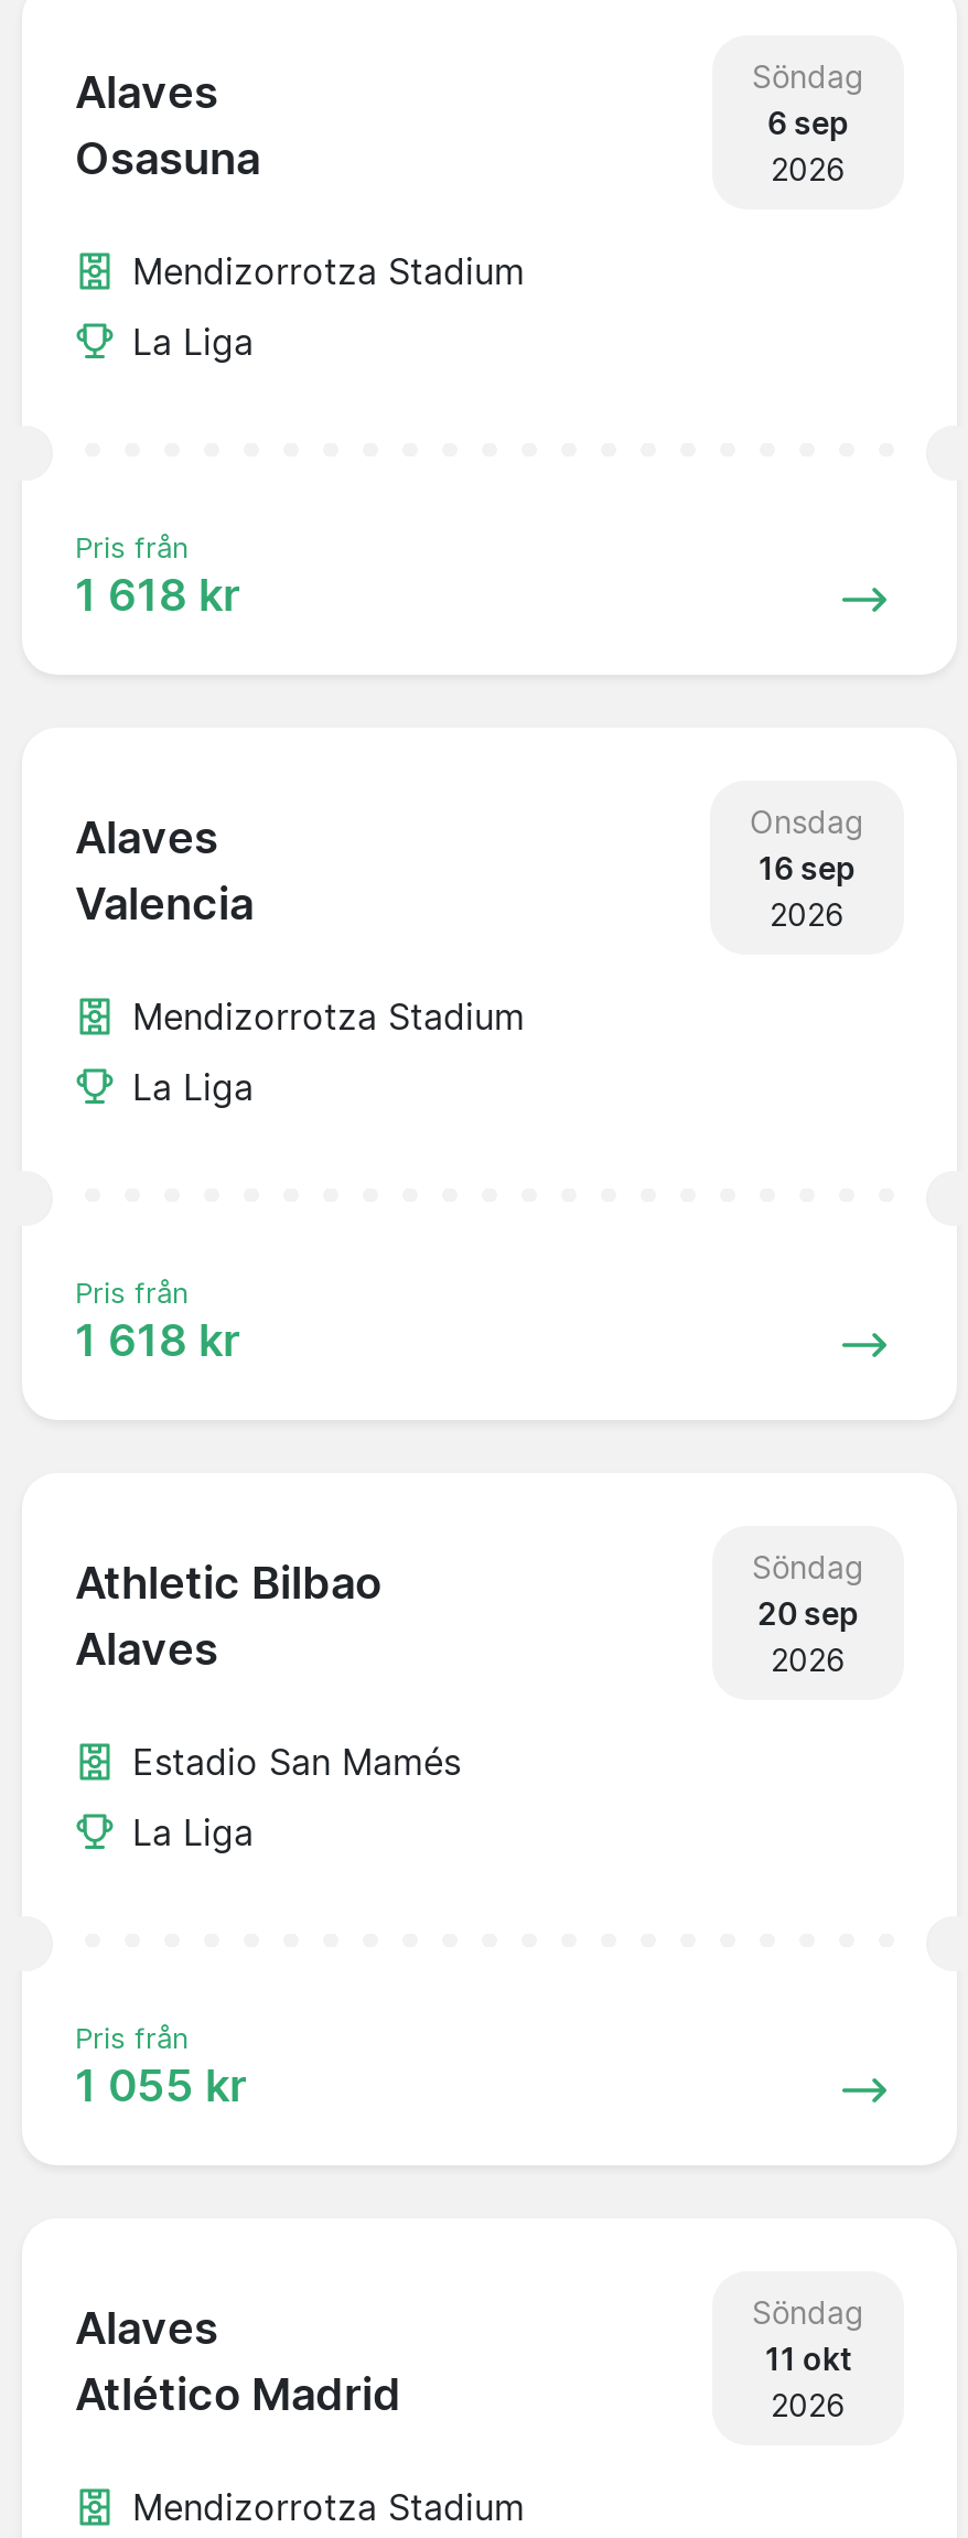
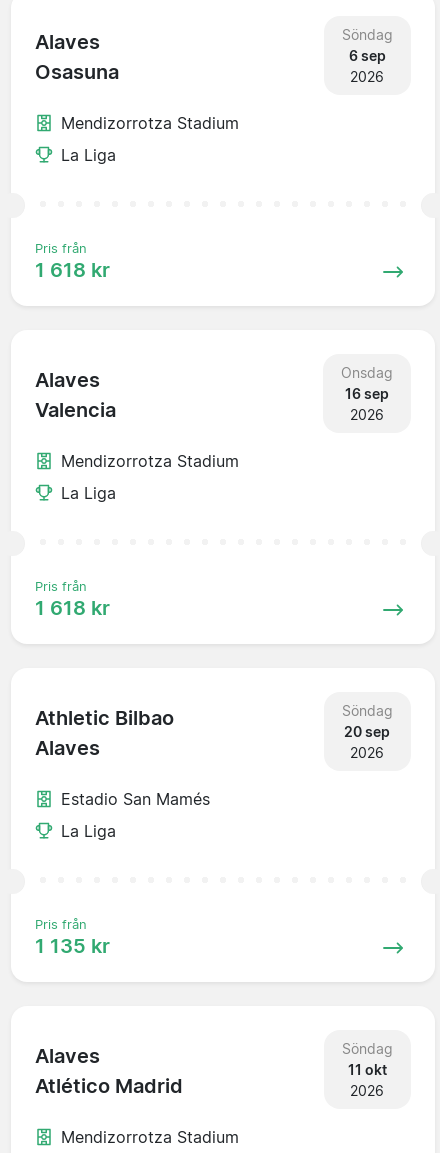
- 1 055 kr
+ 1 135 kr
